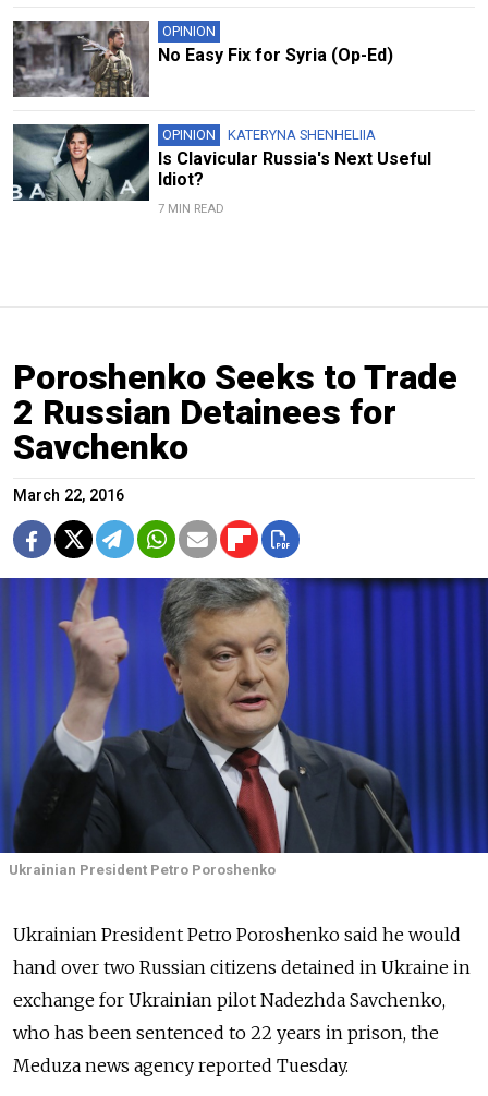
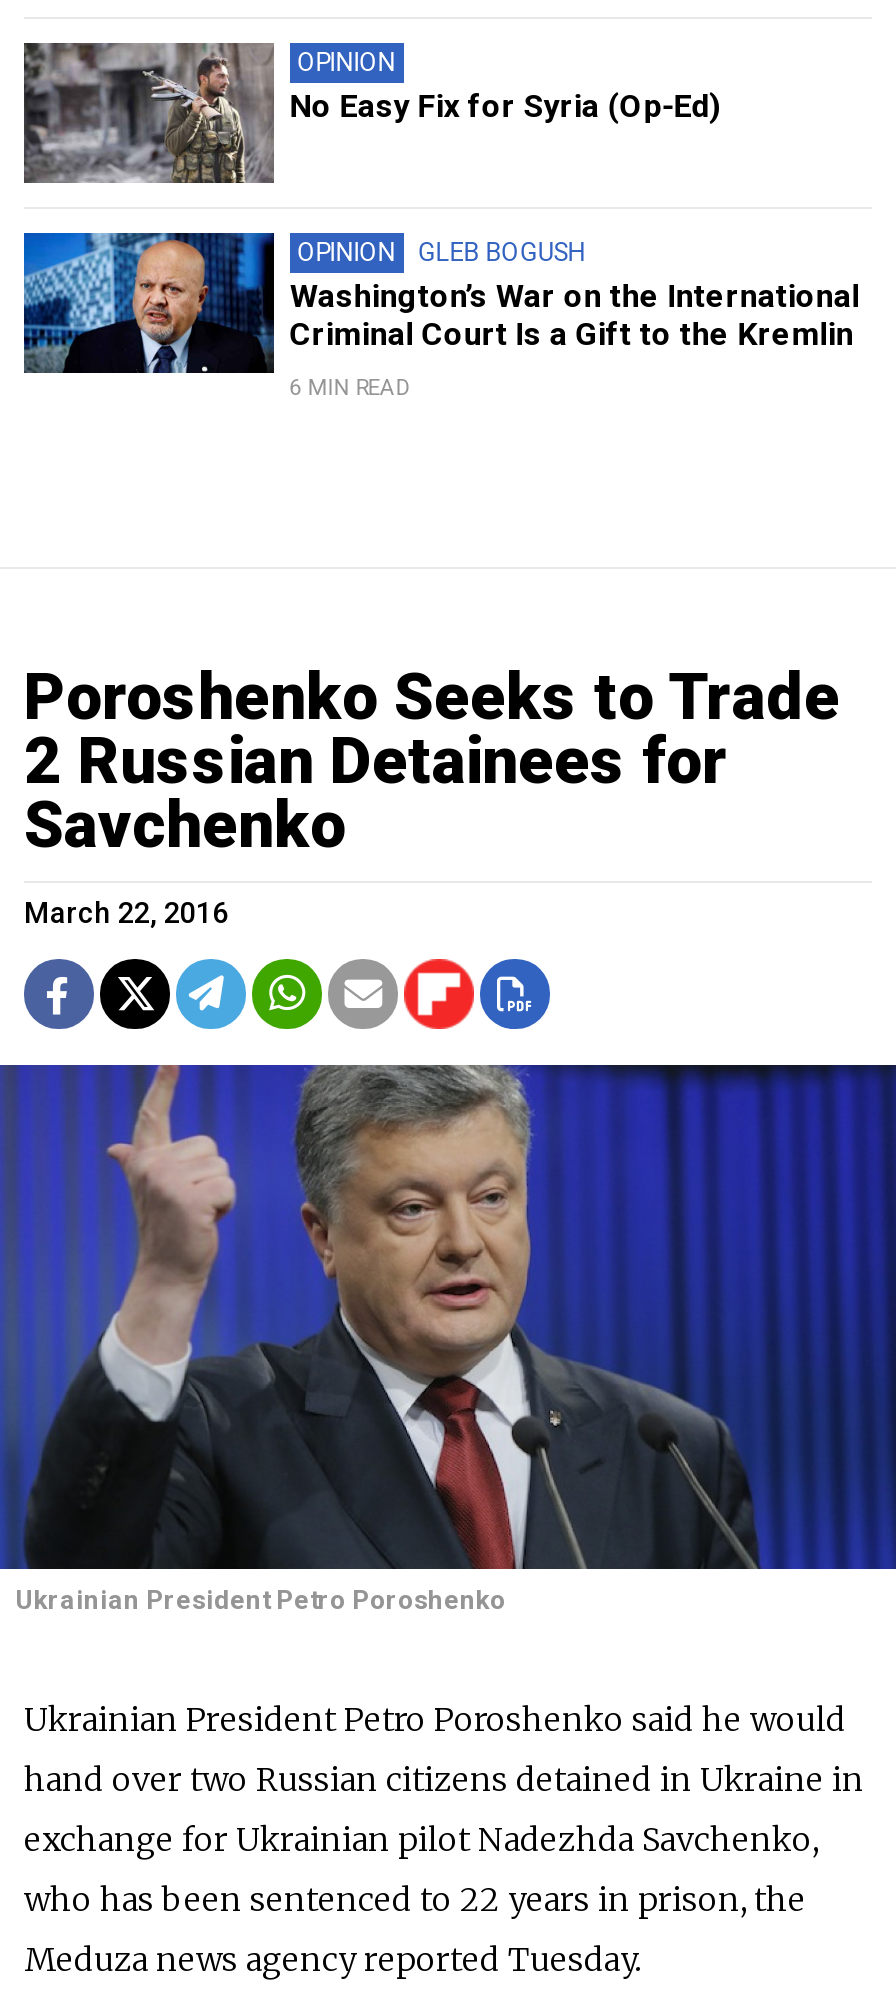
- [image]
- KATERYNA SHENHELIIA
- Is Clavicular Russia's Next Useful
- Idiot?
+ [image]
+ GLEB BOGUSH
+ Washington’s War on the International
+ Criminal Court Is a Gift to the Kremlin

- 7 MIN READ
+ 6 MIN READ
